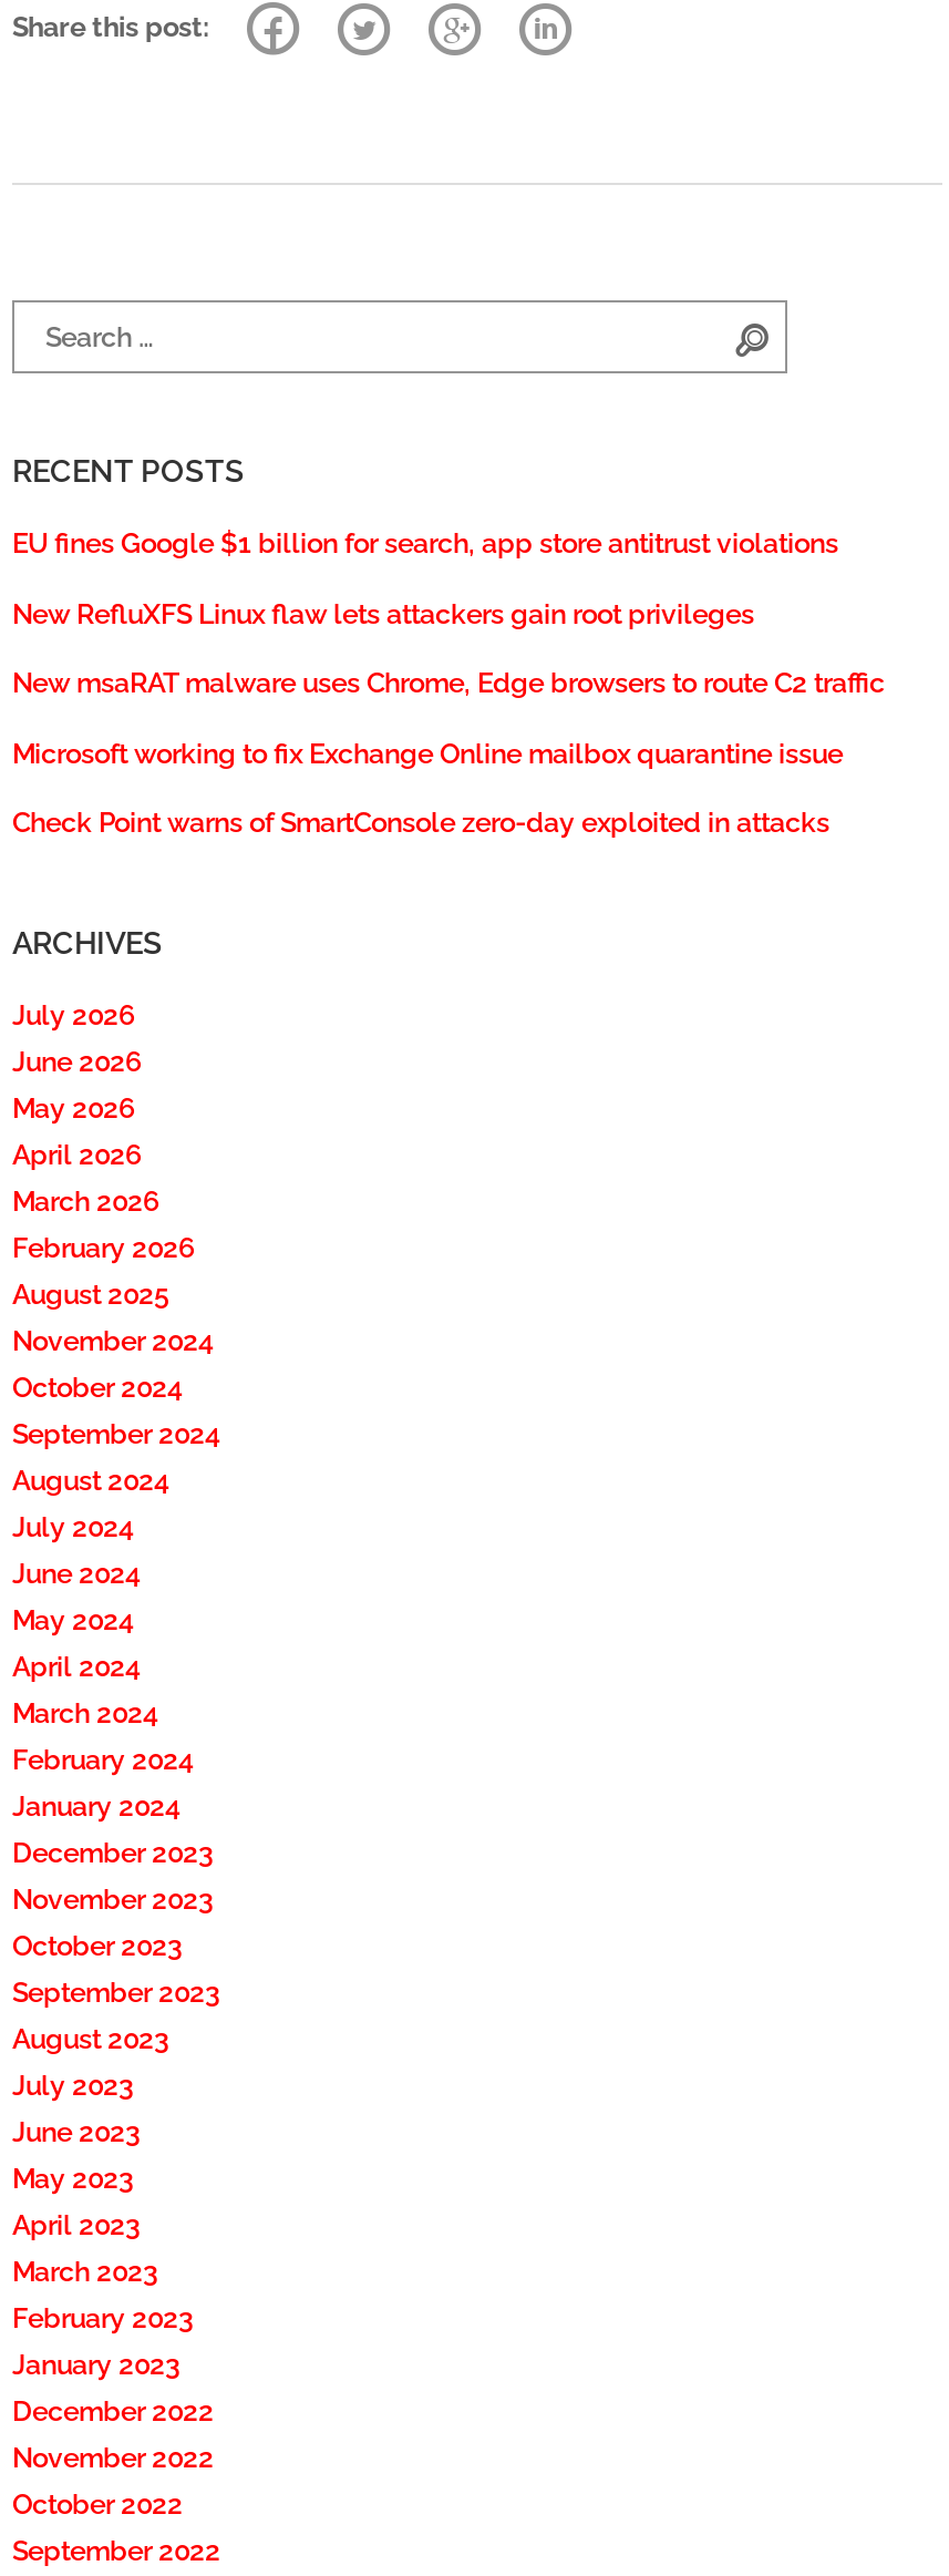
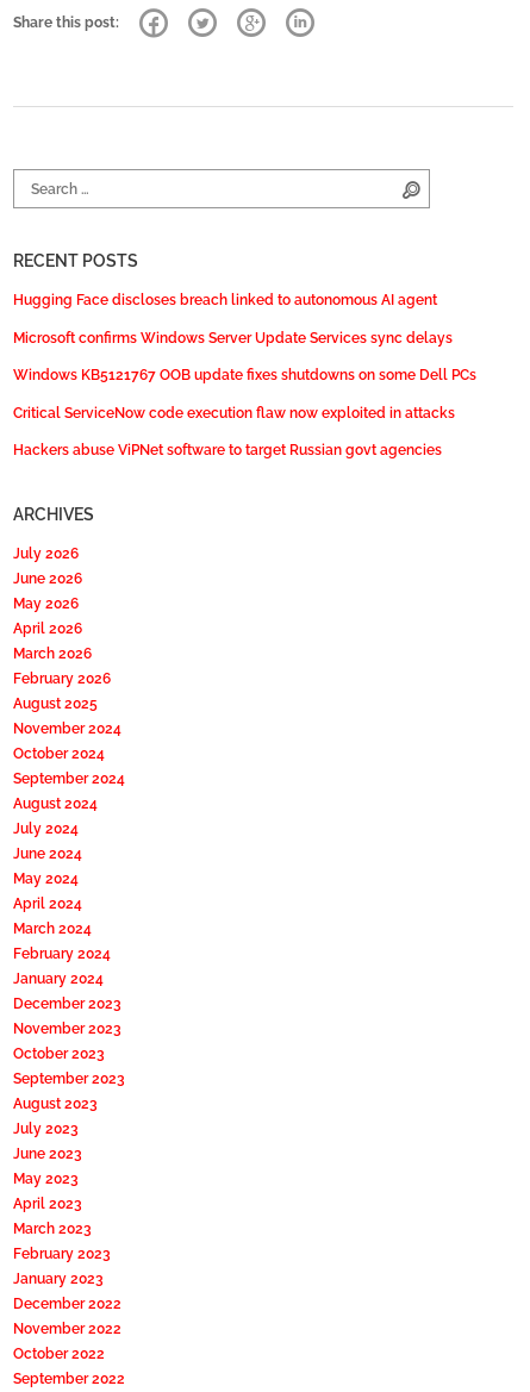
- EU fines Google $1 billion for search, app store antitrust violations
+ Hugging Face discloses breach linked to autonomous AI agent

- New RefluXFS Linux flaw lets attackers gain root privileges
+ Microsoft confirms Windows Server Update Services sync delays

- New msaRAT malware uses Chrome, Edge browsers to route C2 traffic
+ Windows KB5121767 OOB update fixes shutdowns on some Dell PCs

- Microsoft working to fix Exchange Online mailbox quarantine issue
+ Critical ServiceNow code execution flaw now exploited in attacks

- Check Point warns of SmartConsole zero-day exploited in attacks
+ Hackers abuse ViPNet software to target Russian govt agencies
